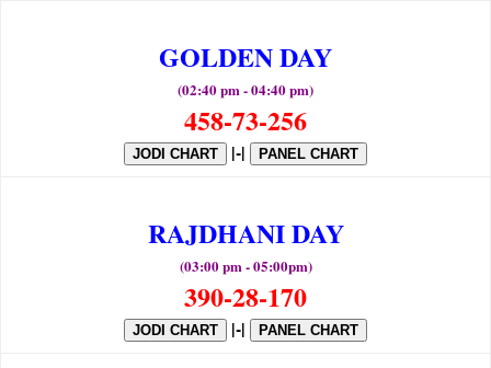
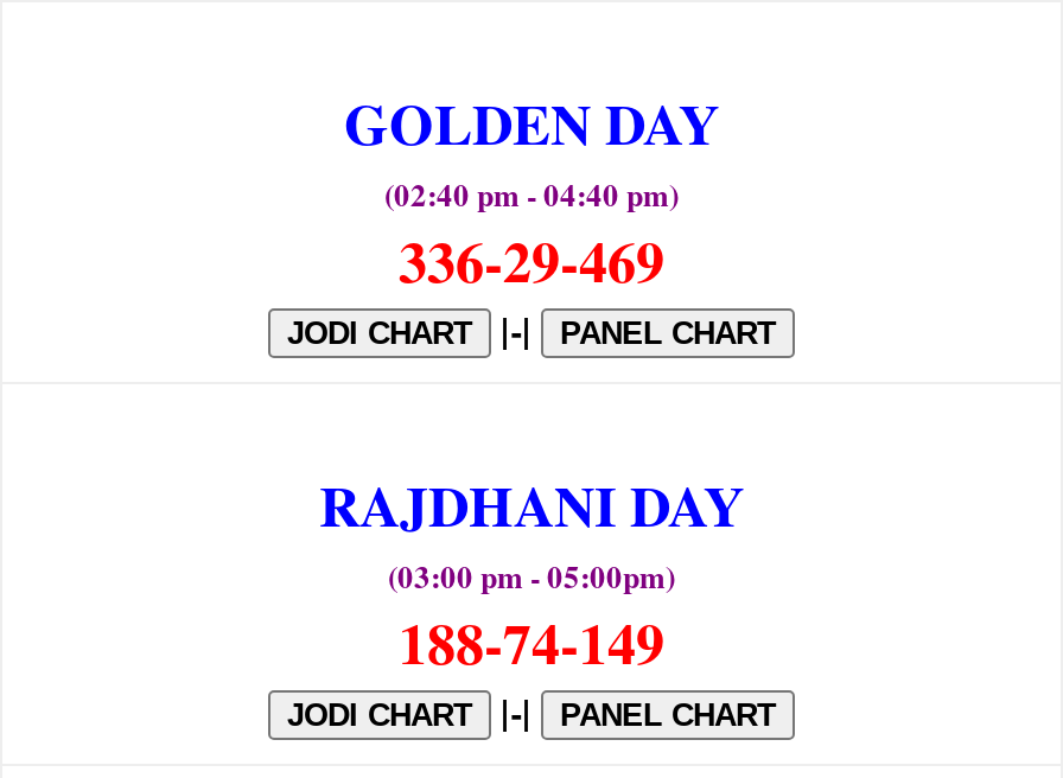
- 458-73-256
+ 336-29-469

- 390-28-170
+ 188-74-149
